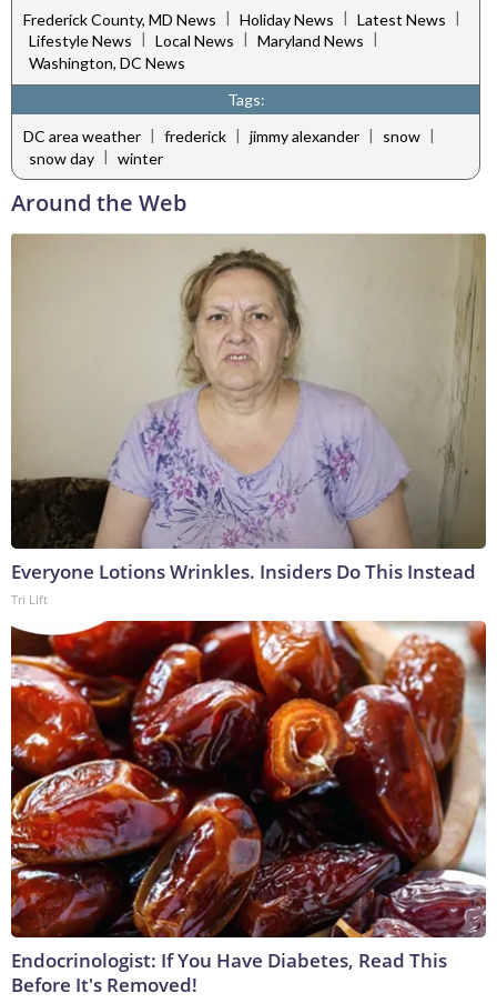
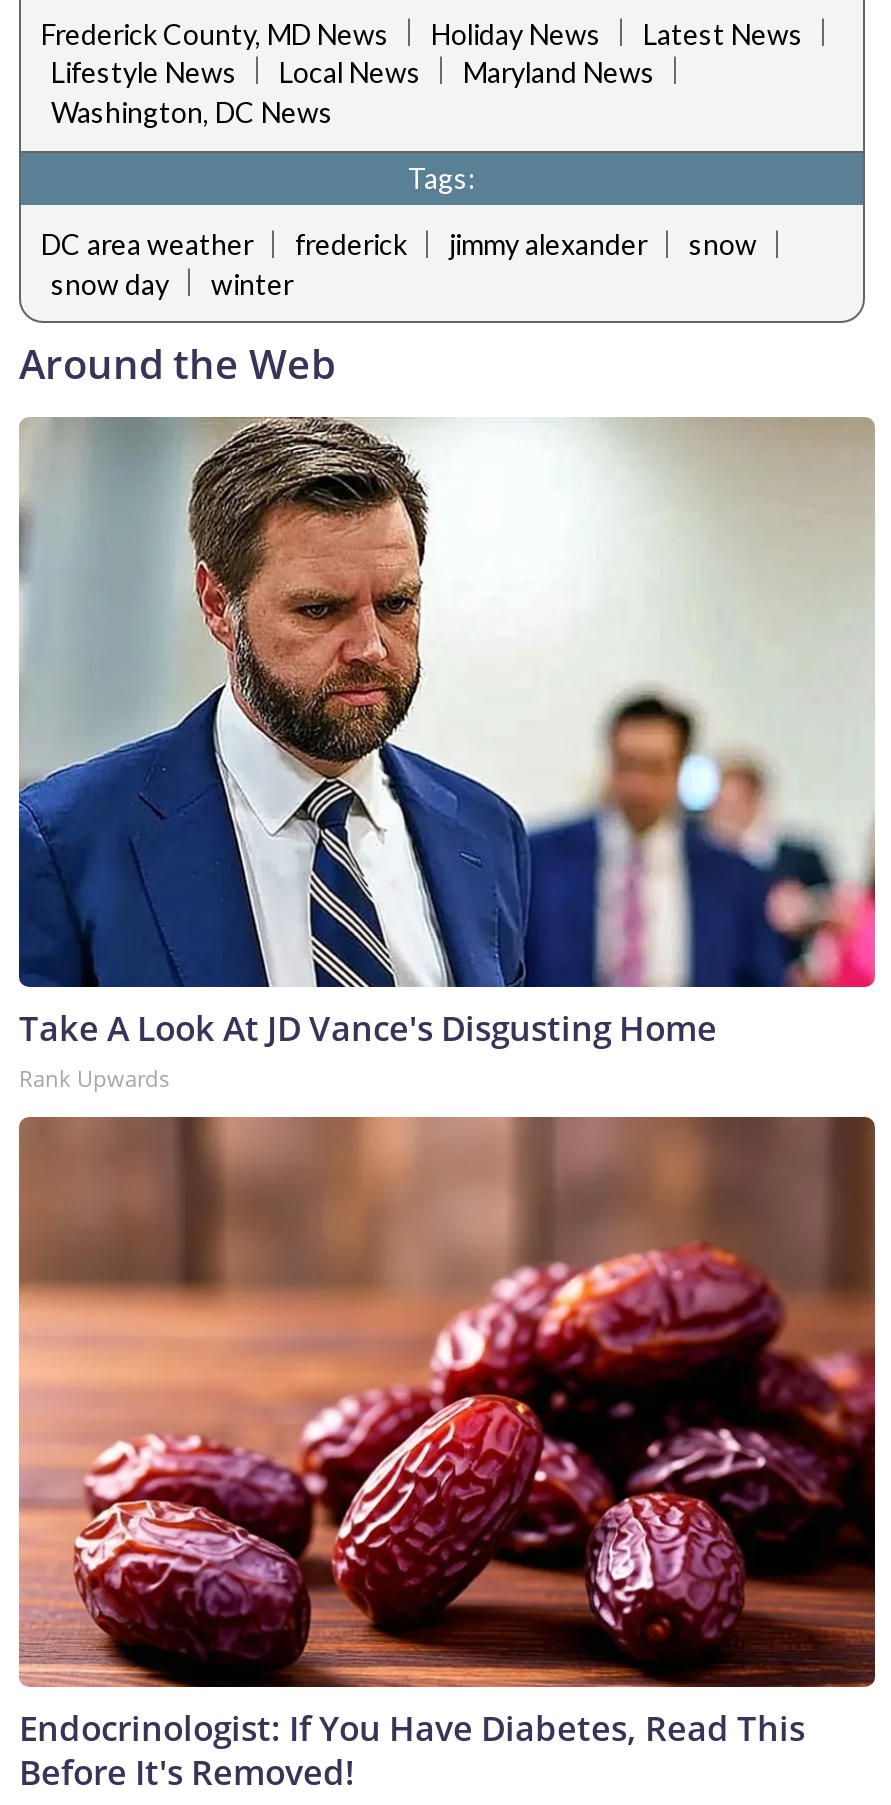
- [image]
- Everyone Lotions Wrinkles. Insiders Do This Instead
- Tri Lift
+ [image]
+ Take A Look At JD Vance's Disgusting Home
+ Rank Upwards

- [image]
+ [image]
